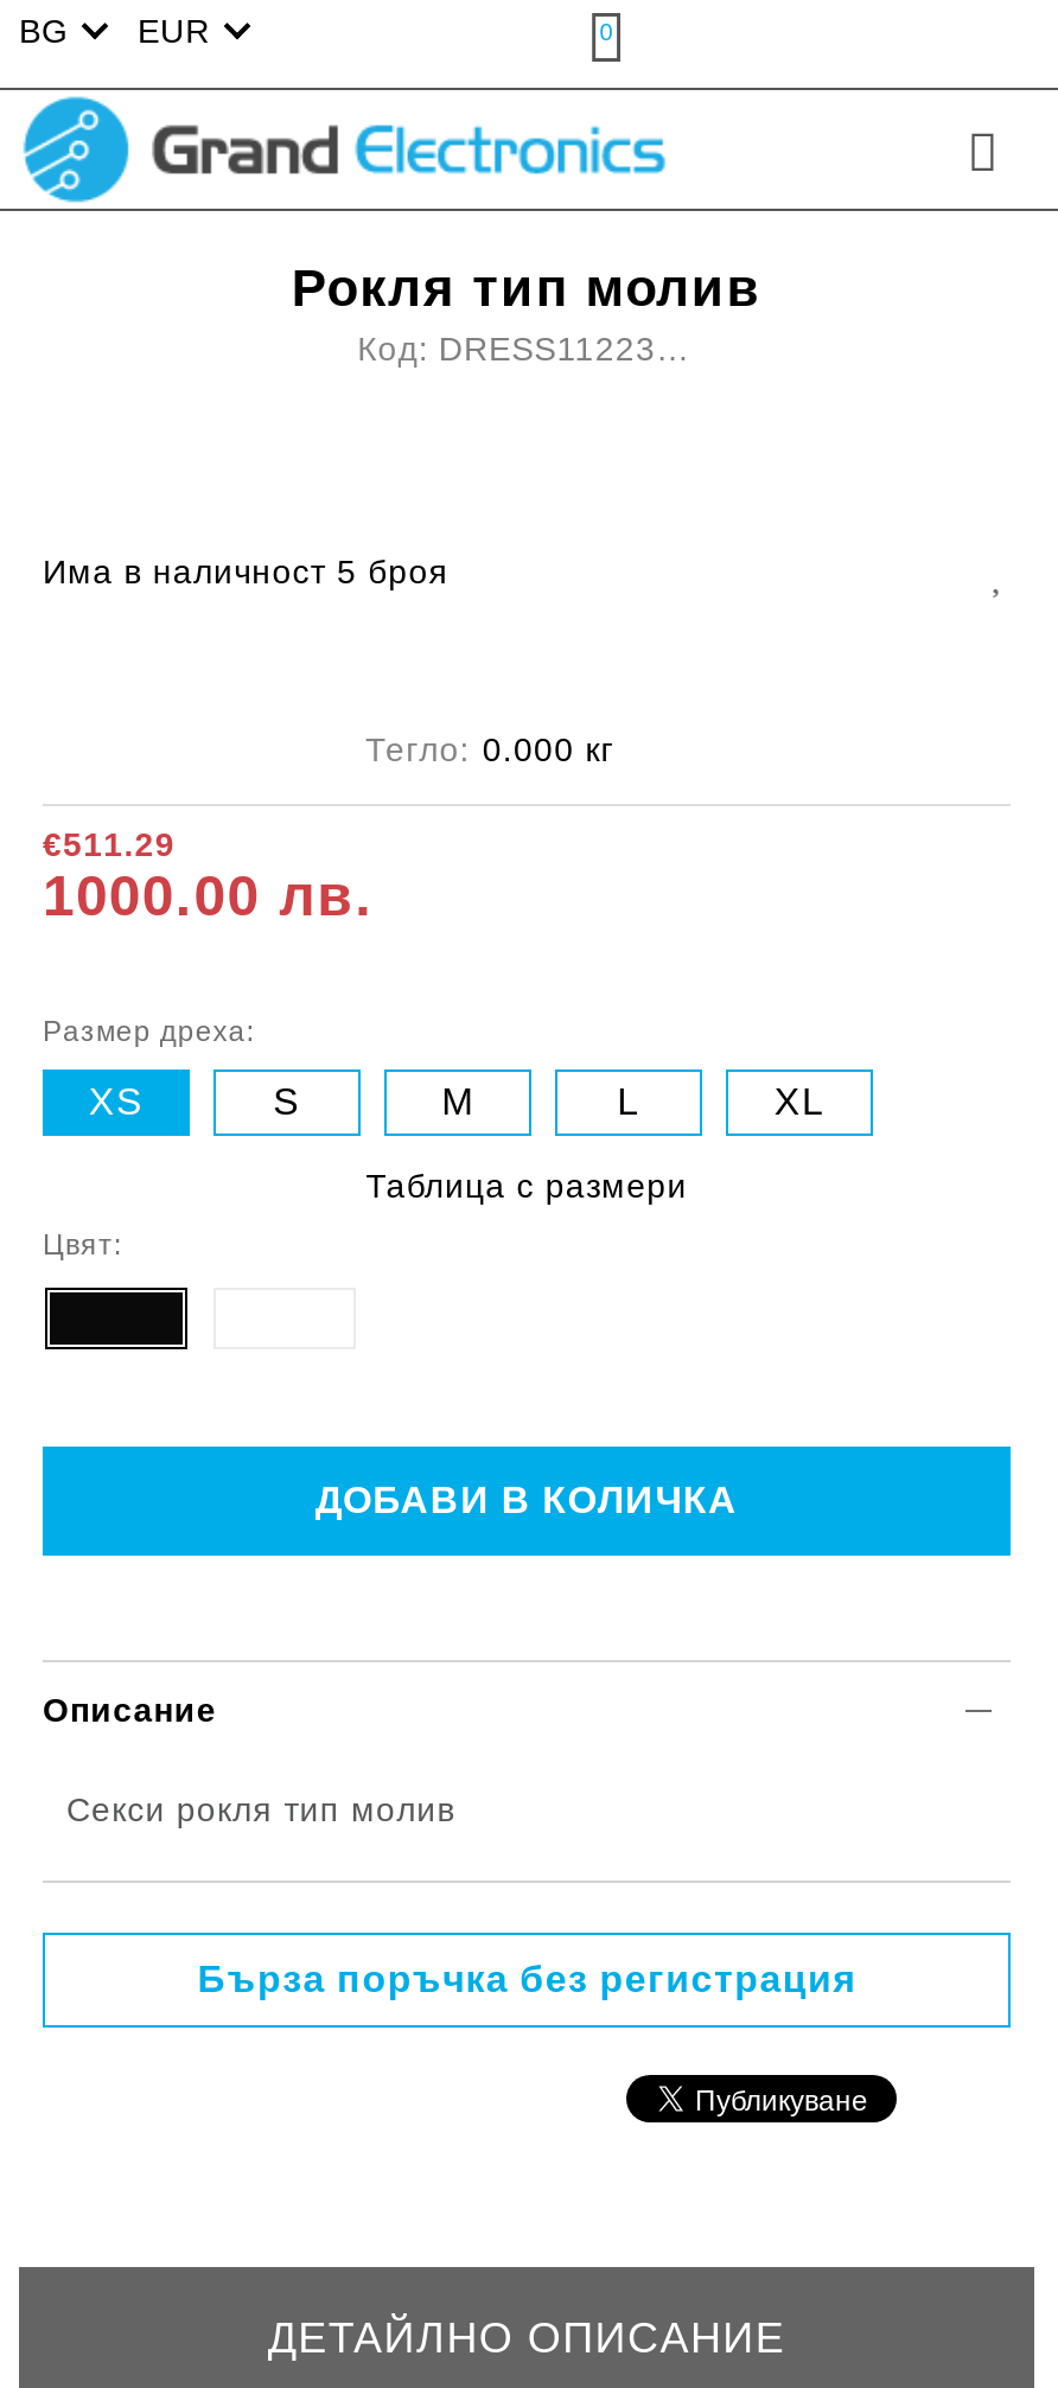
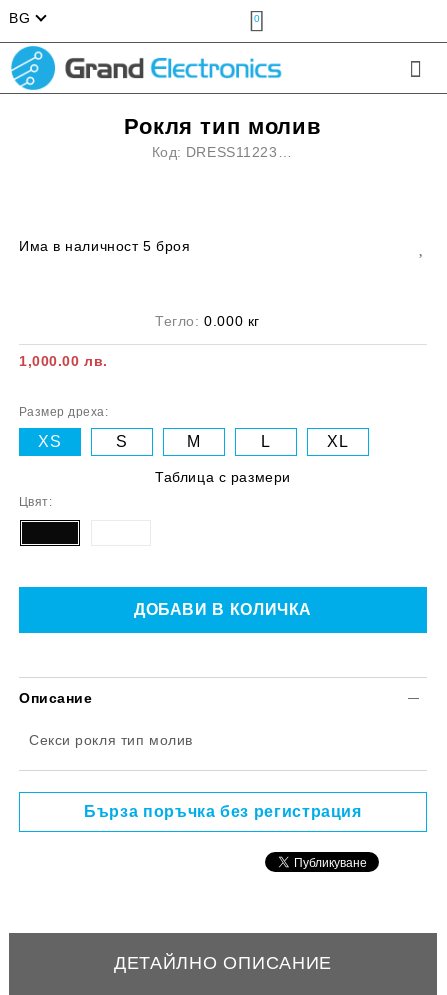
- EUR

- €511.29
- 1000.00 лв.
+ 1,000.00 лв.
